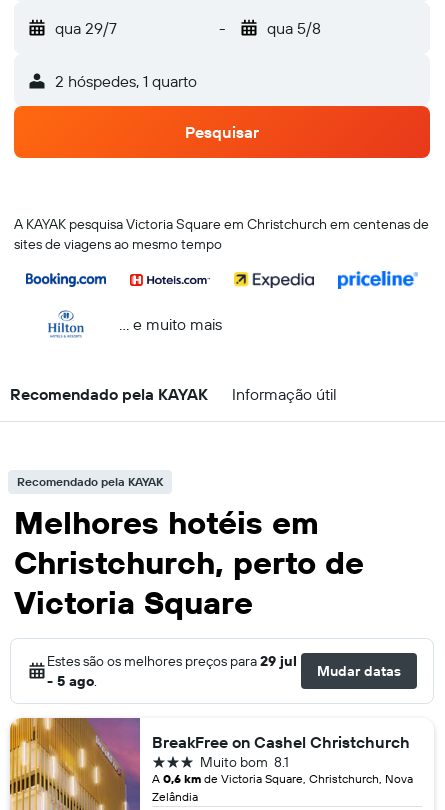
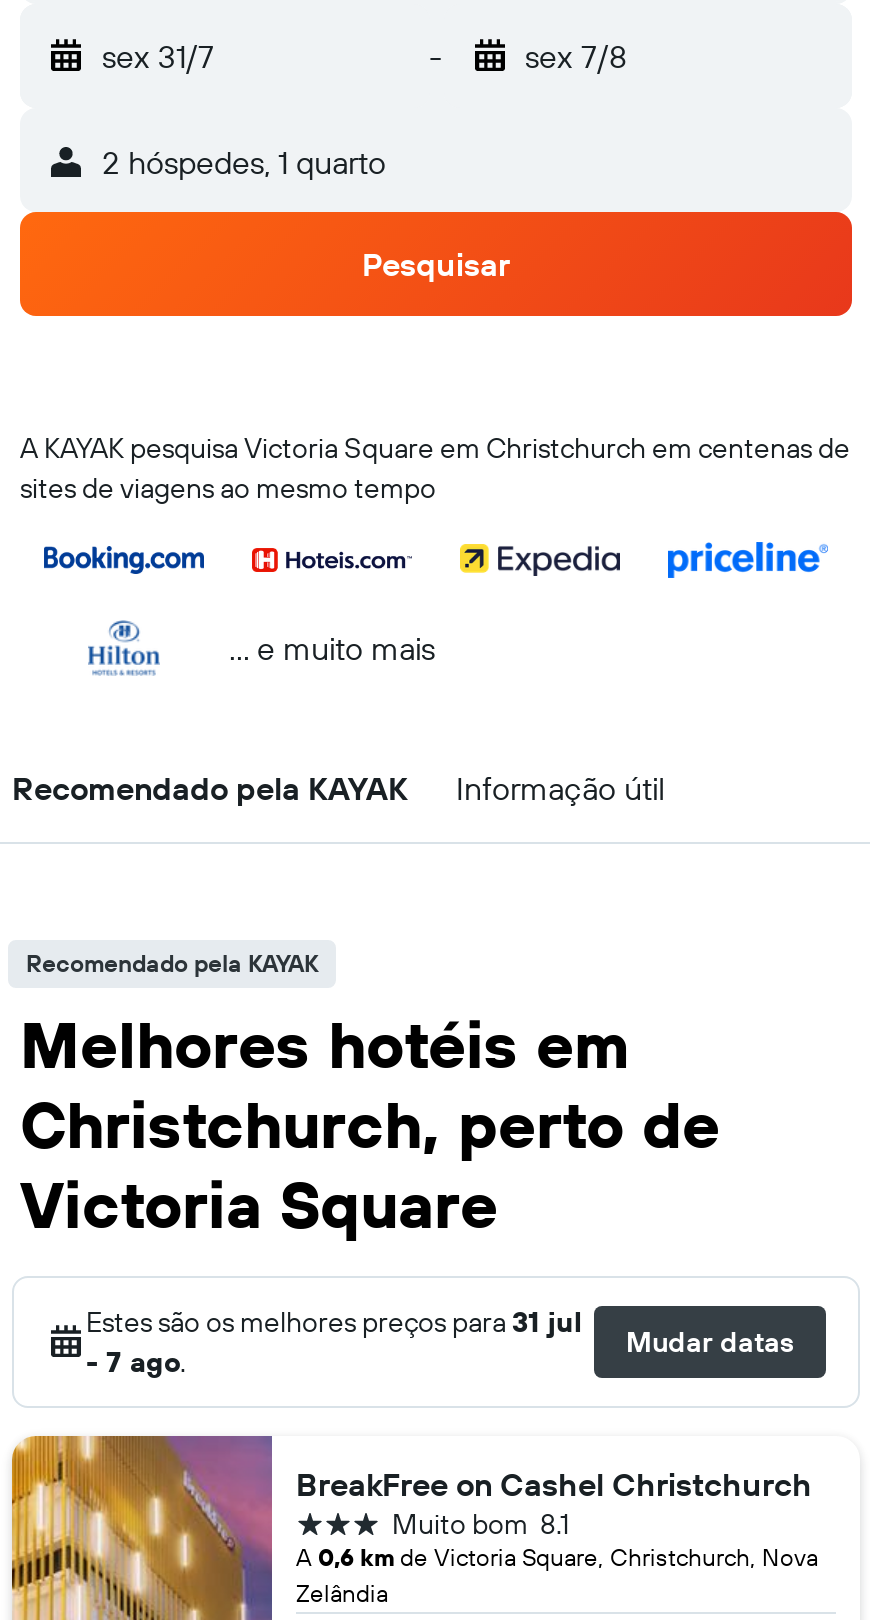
- qua 29/7
+ sex 31/7

- qua 5/8
+ sex 7/8

- Estes são os melhores preços para 29 jul
+ Estes são os melhores preços para 31 jul

- - 5 ago.
+ - 7 ago.
